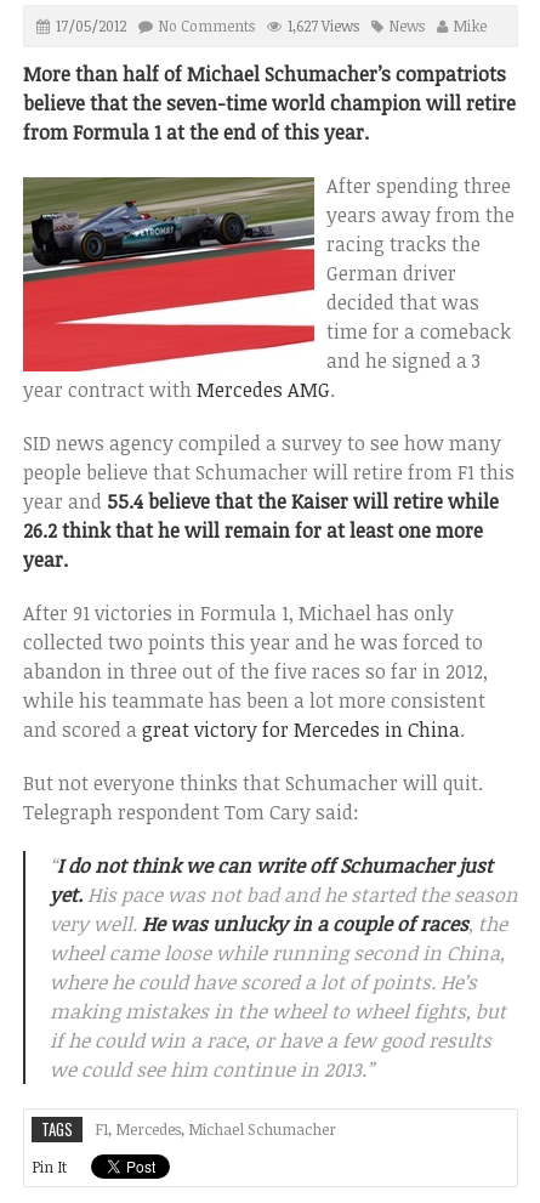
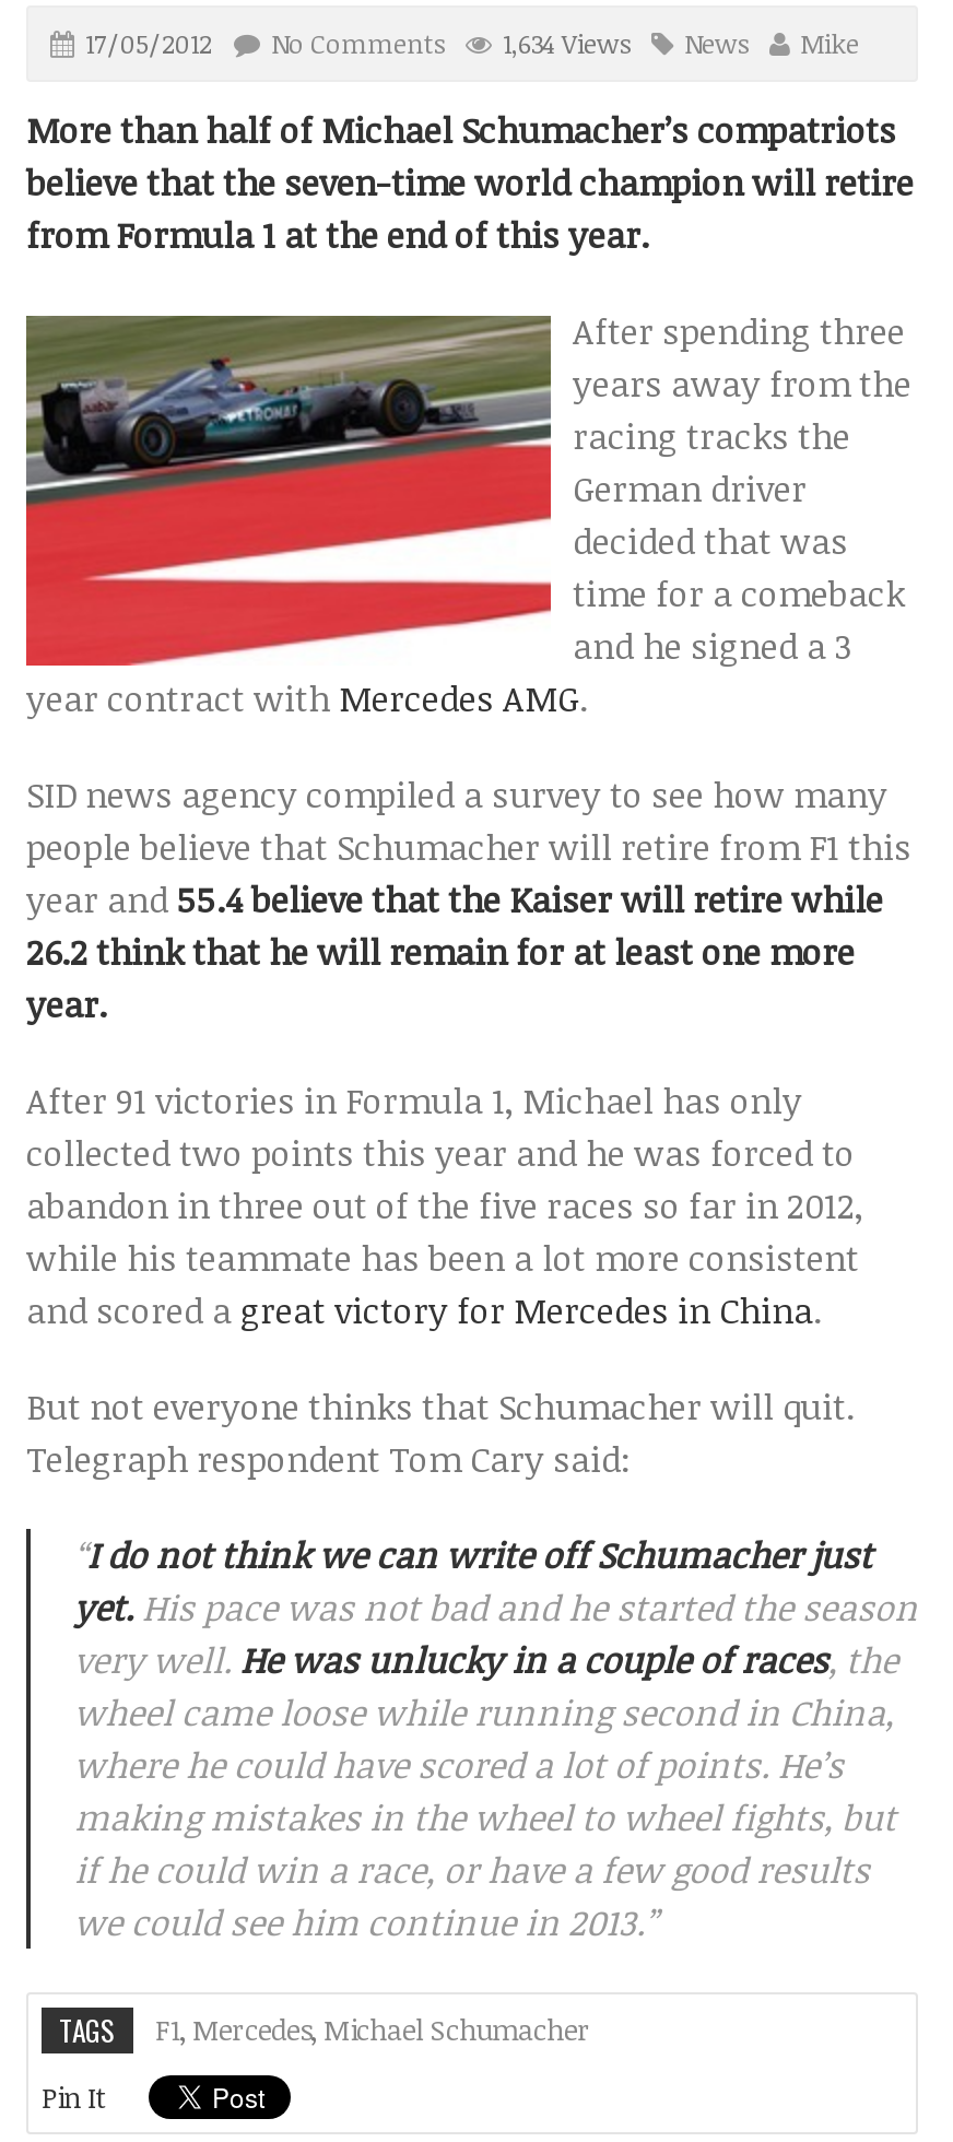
- 17/05/2012 No Comments 1,627 Views News Mike
+ 17/05/2012 No Comments 1,634 Views News Mike
